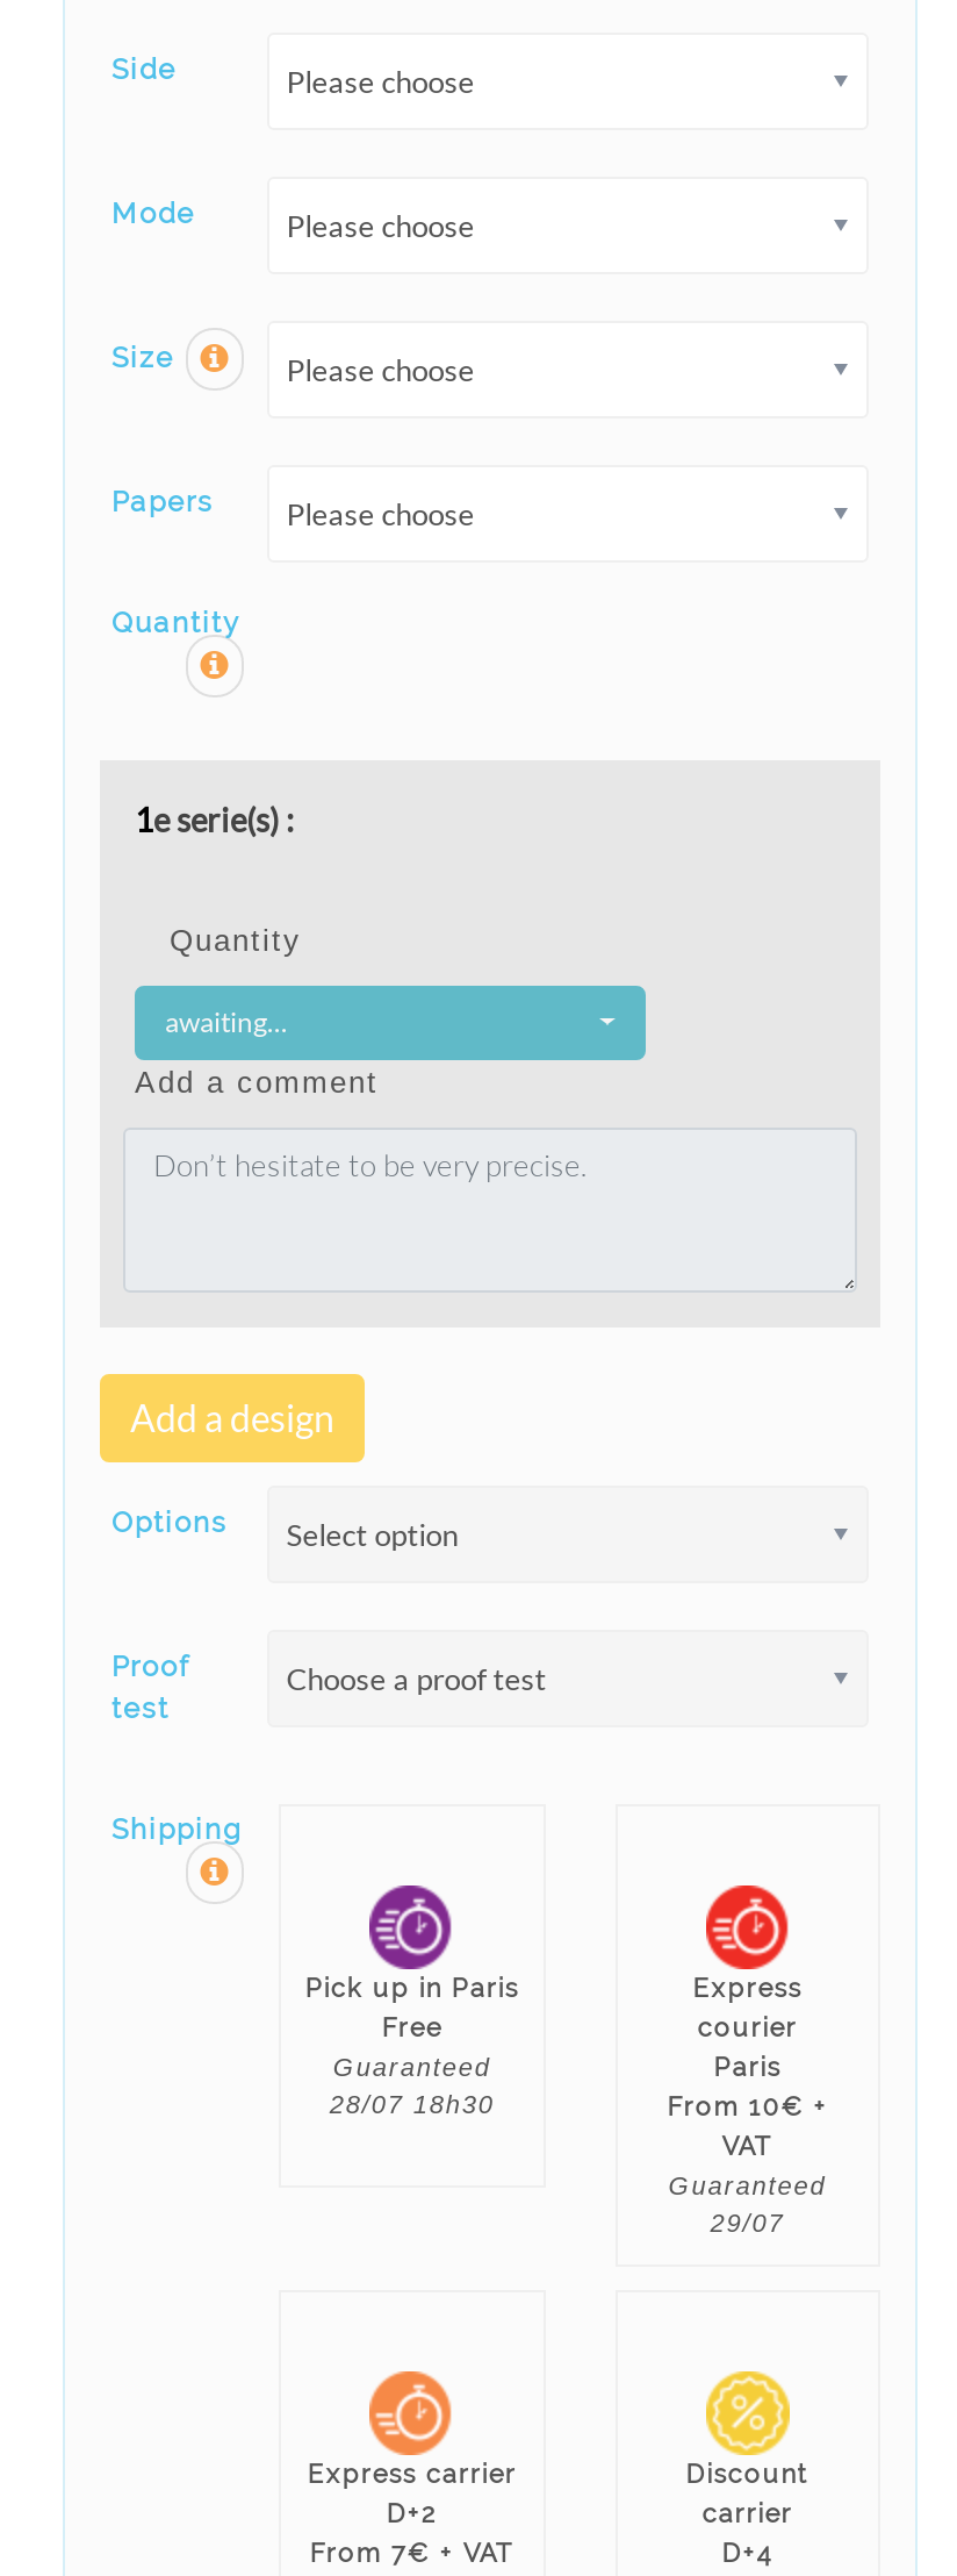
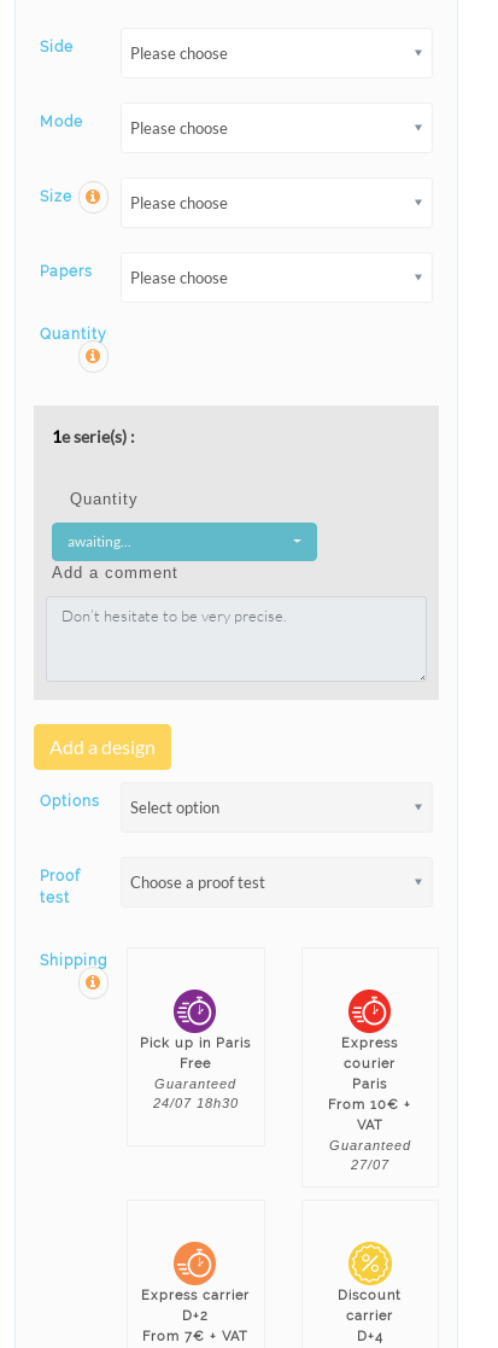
- 28/07 18h30
+ 24/07 18h30

- 29/07
+ 27/07
